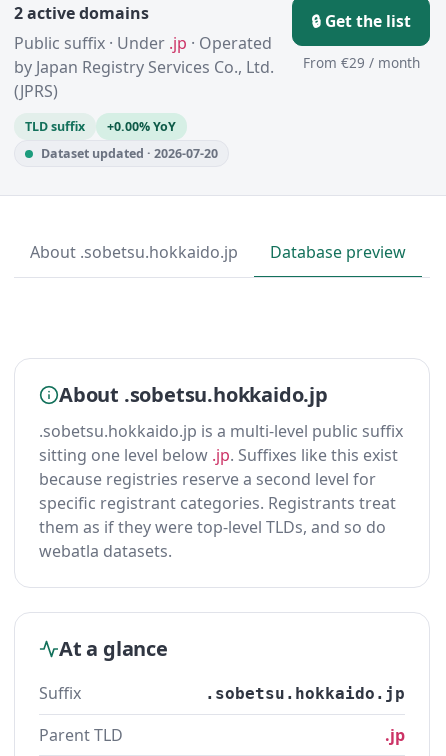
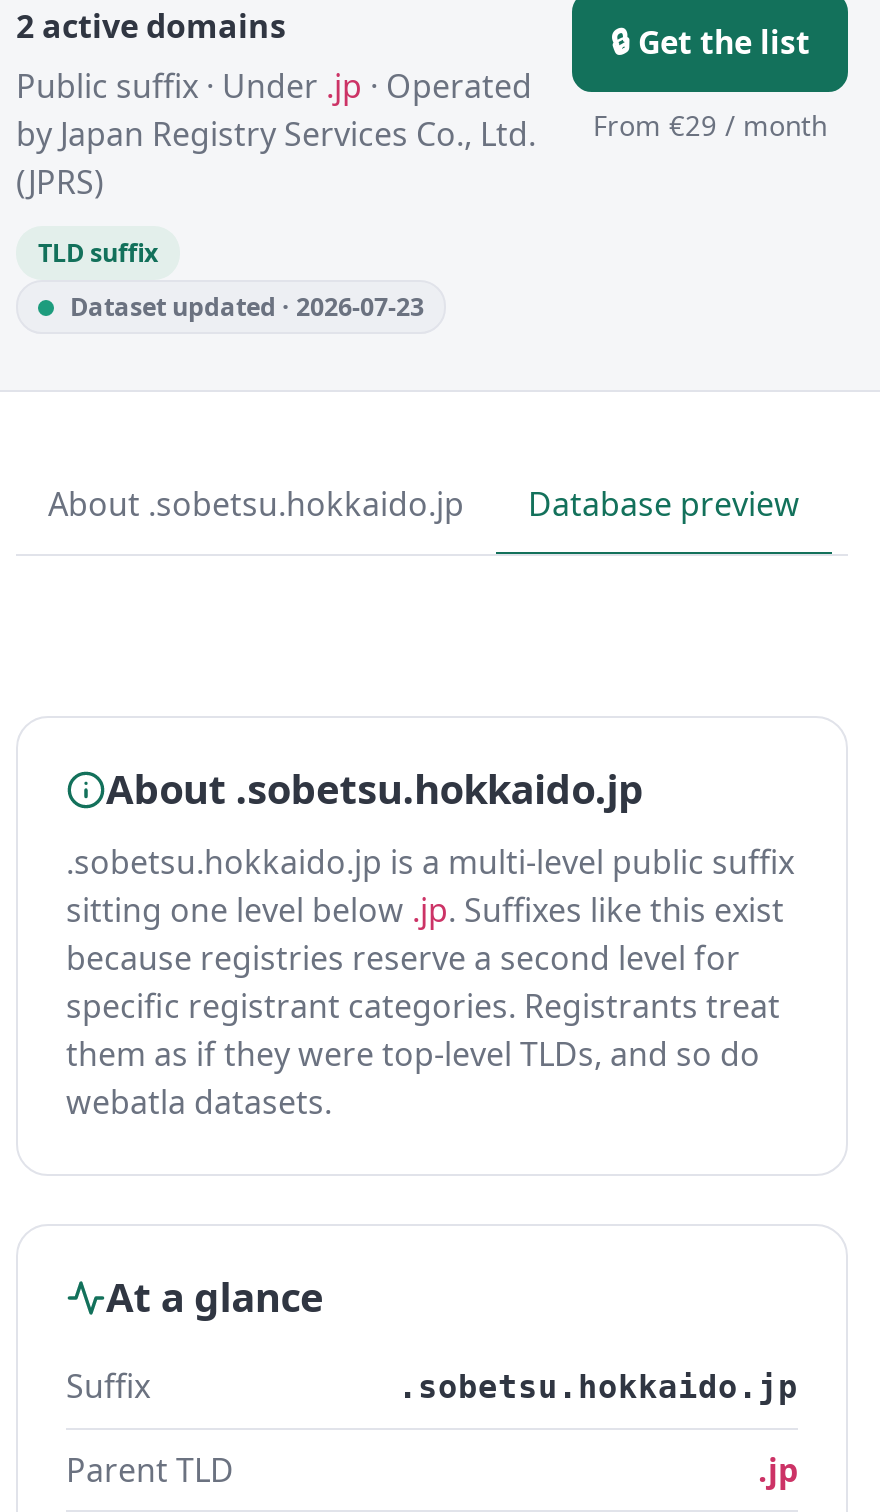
- +0.00% YoY
- Dataset updated · 2026-07-20
+ Dataset updated · 2026-07-23
